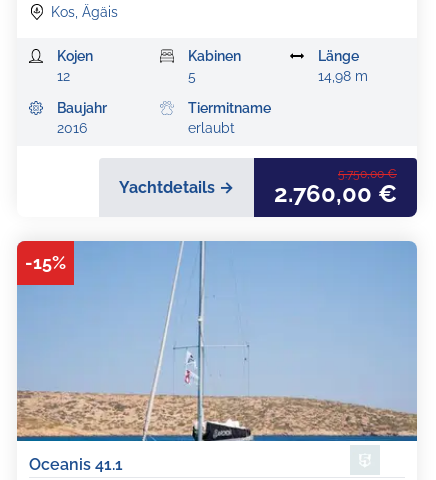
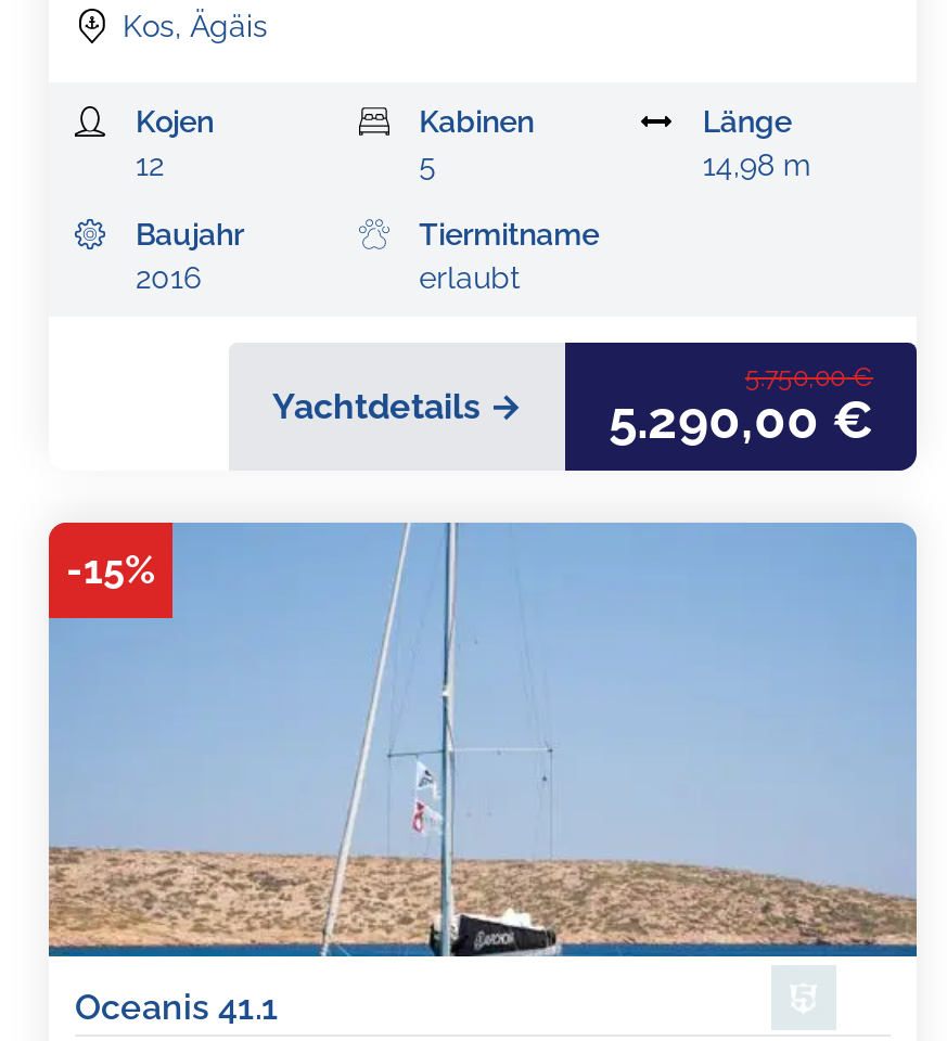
- 2.760,00 €
+ 5.290,00 €
